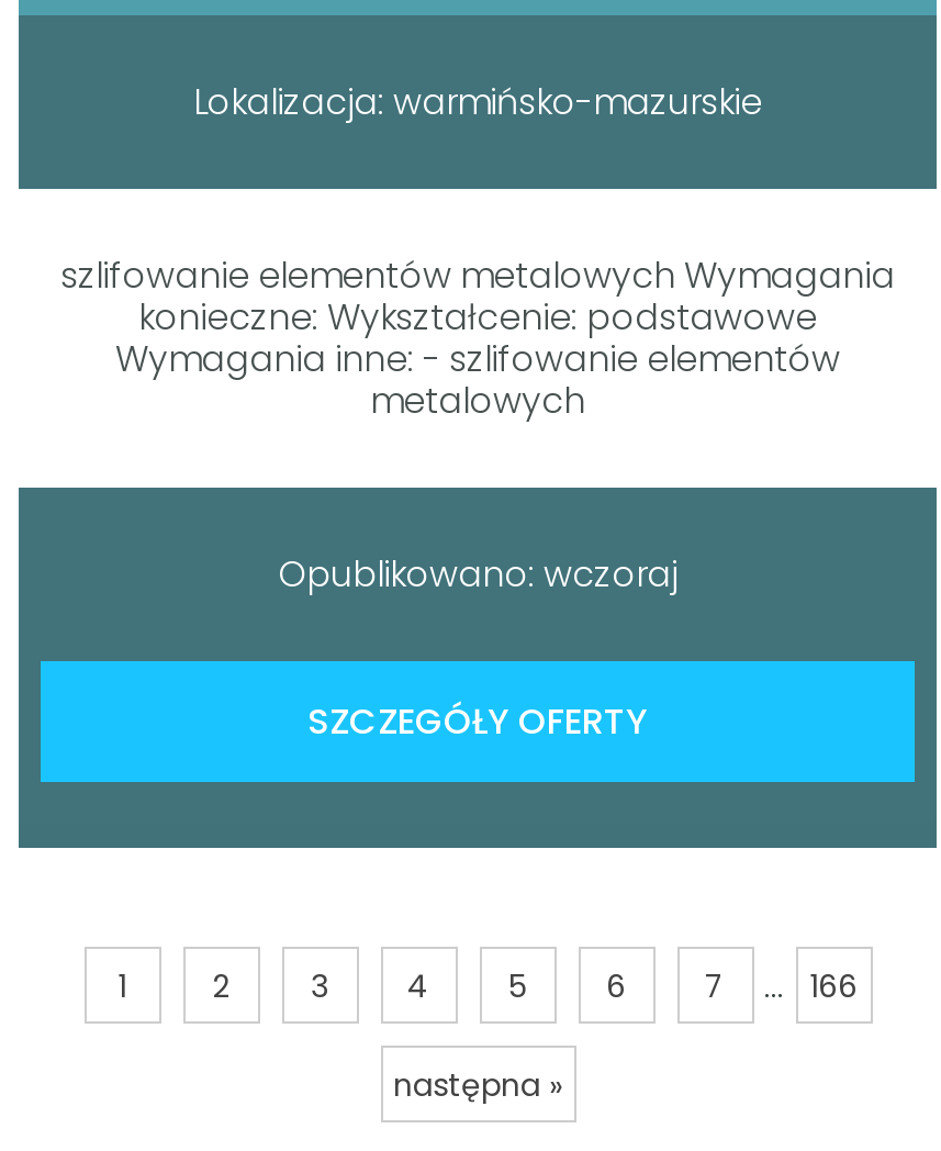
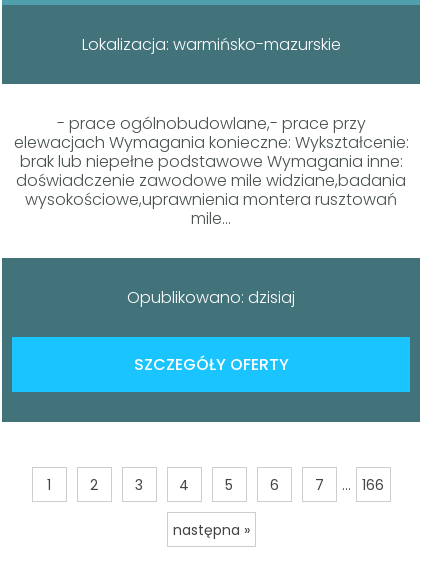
- szlifowanie elementów metalowych Wymagania
- konieczne: Wykształcenie: podstawowe
- Wymagania inne: - szlifowanie elementów
- metalowych
+ - prace ogólnobudowlane,- prace przy
+ elewacjach Wymagania konieczne: Wykształcenie:
+ brak lub niepełne podstawowe Wymagania inne:
+ doświadczenie zawodowe mile widziane,badania
+ wysokościowe,uprawnienia montera rusztowań
+ mile...

- Opublikowano: wczoraj
+ Opublikowano: dzisiaj
